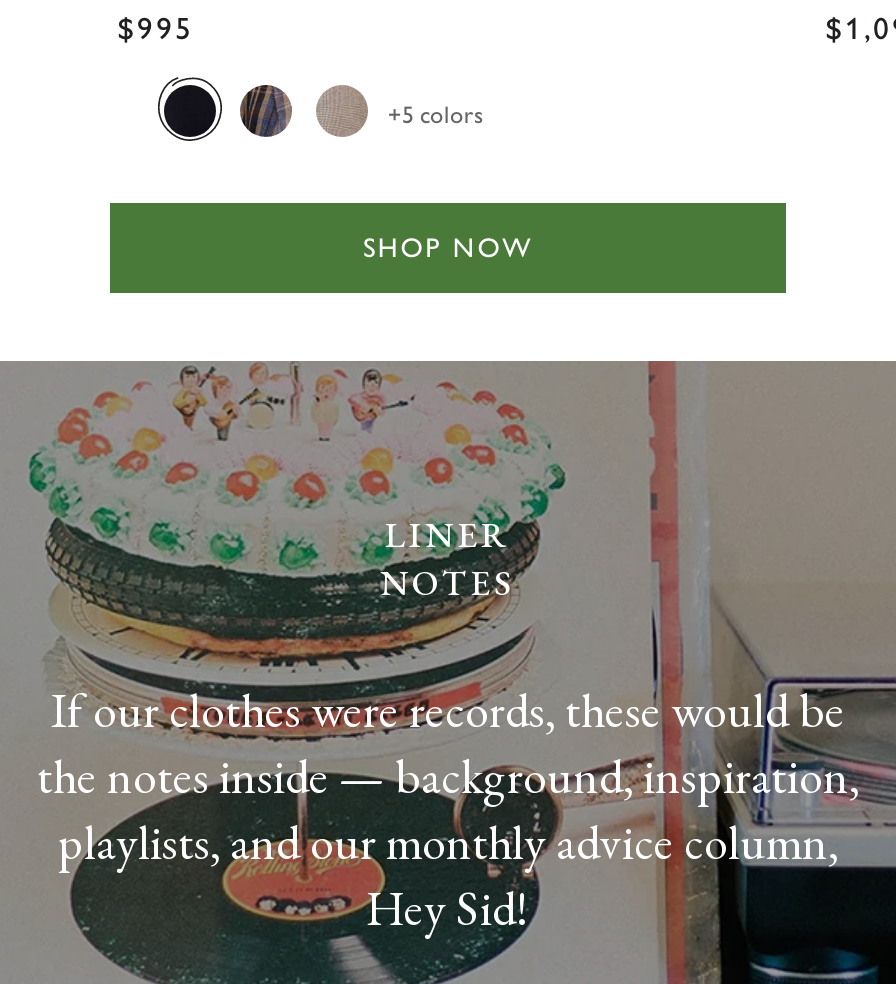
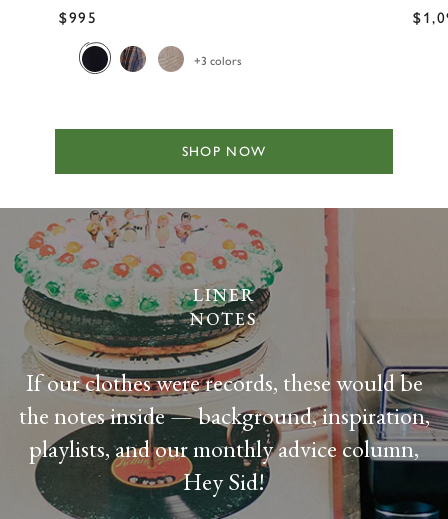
- +5 colors
+ +3 colors
